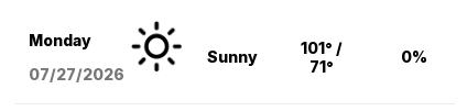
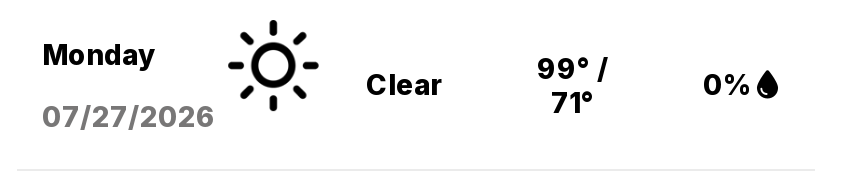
- Sunny
- 101° /
+ Clear
+ 99° /
